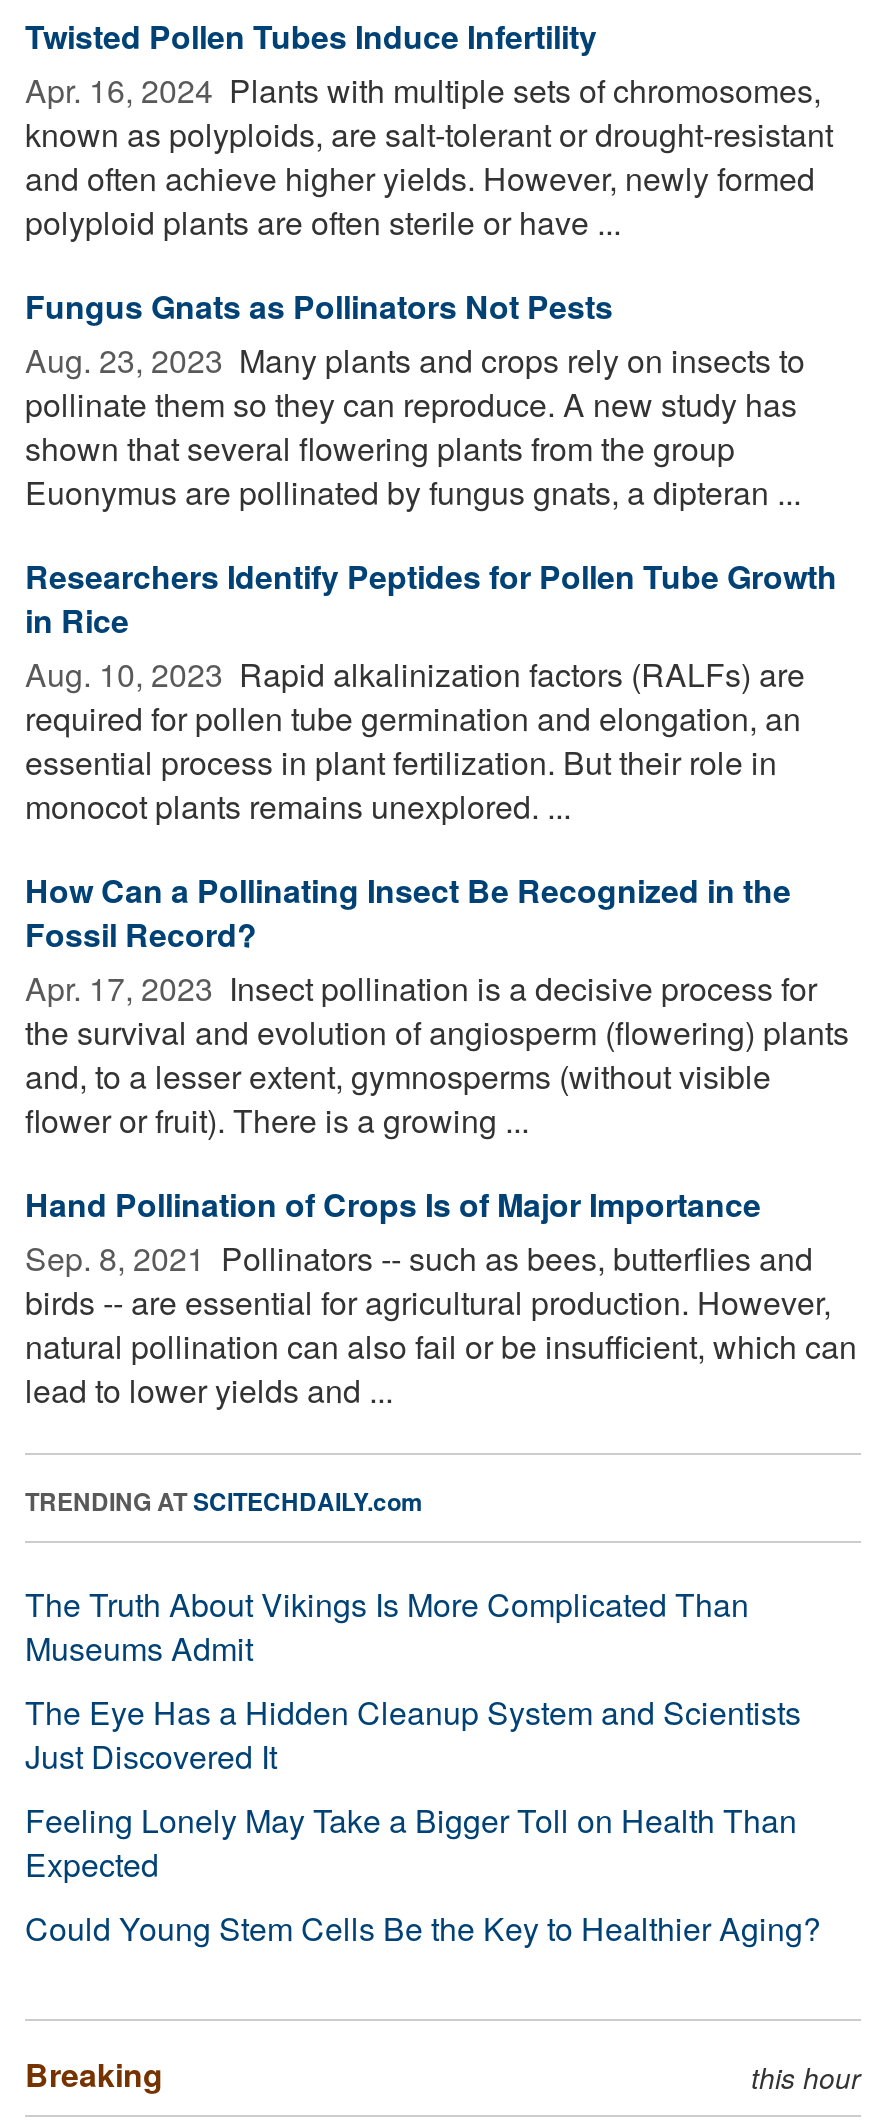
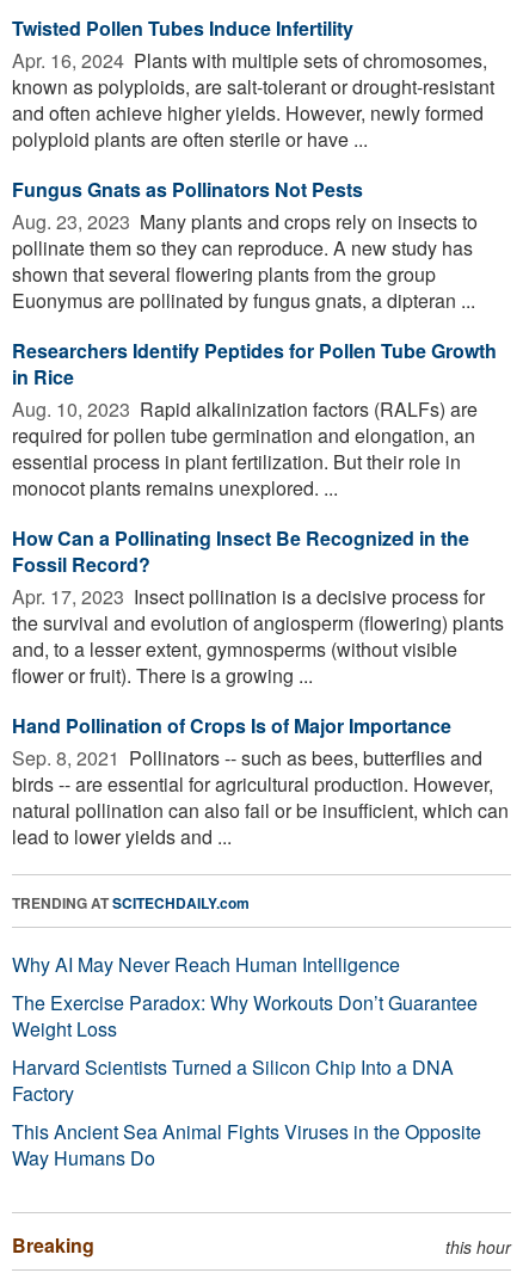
- The Truth About Vikings Is More Complicated Than
- Museums Admit
- The Eye Has a Hidden Cleanup System and Scientists
- Just Discovered It
- Feeling Lonely May Take a Bigger Toll on Health Than
- Expected
- Could Young Stem Cells Be the Key to Healthier Aging?
+ Why AI May Never Reach Human Intelligence
+ The Exercise Paradox: Why Workouts Don’t Guarantee
+ Weight Loss
+ Harvard Scientists Turned a Silicon Chip Into a DNA
+ Factory
+ This Ancient Sea Animal Fights Viruses in the Opposite
+ Way Humans Do
